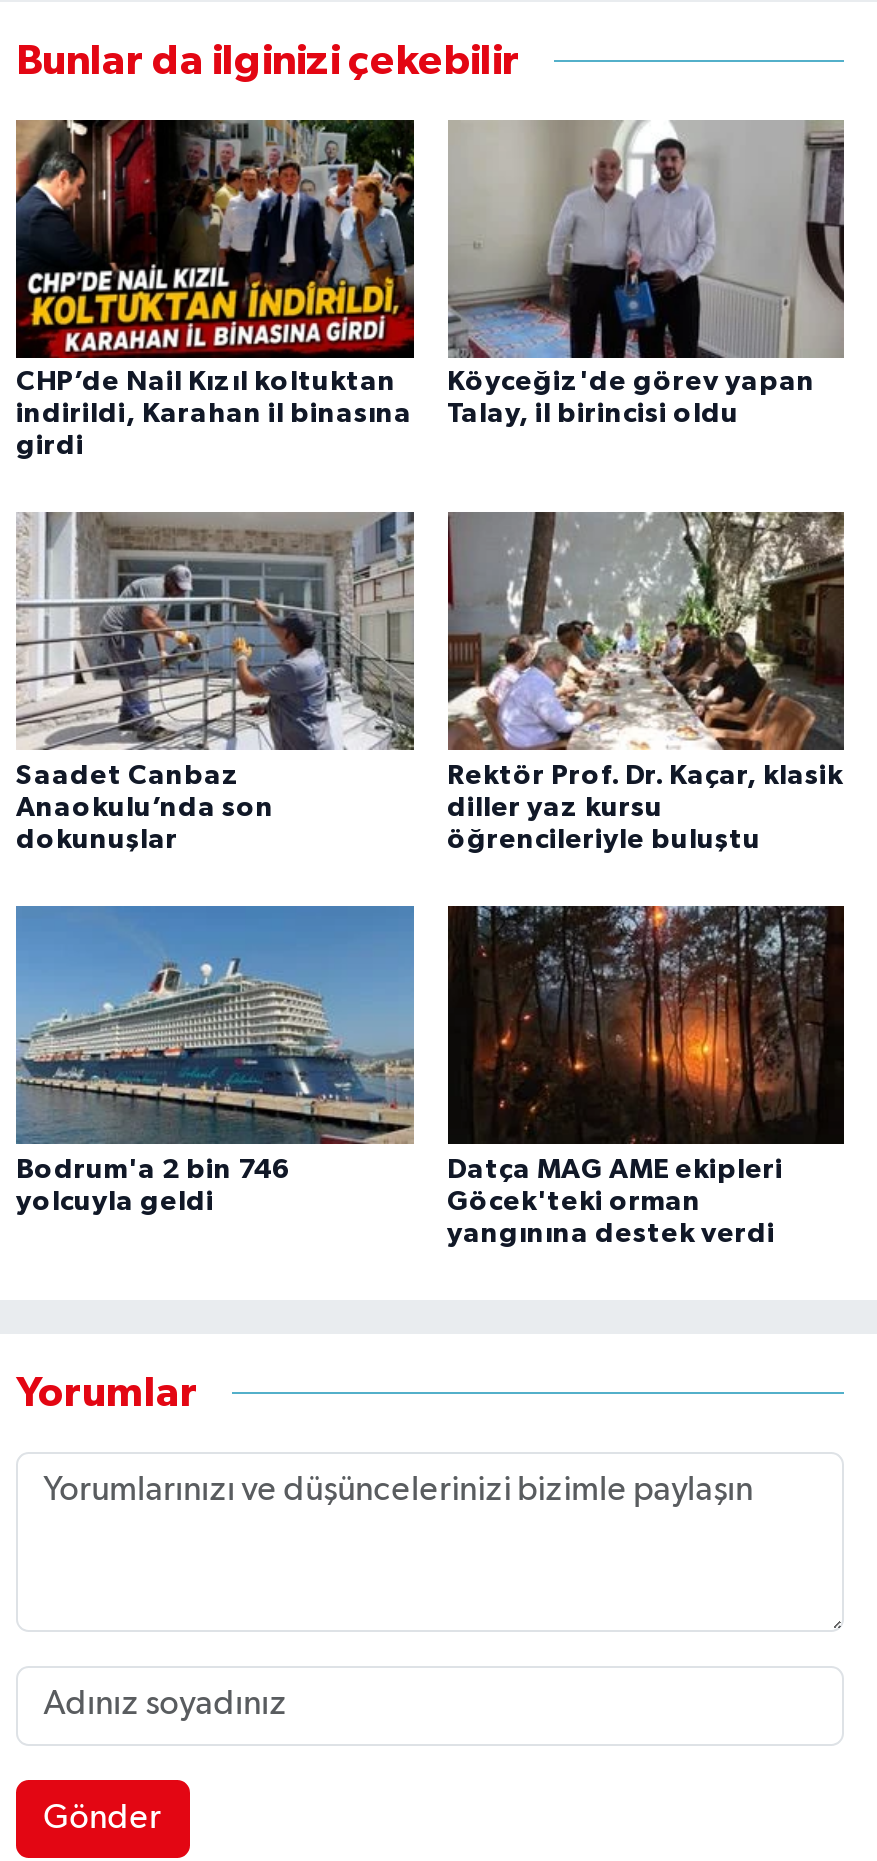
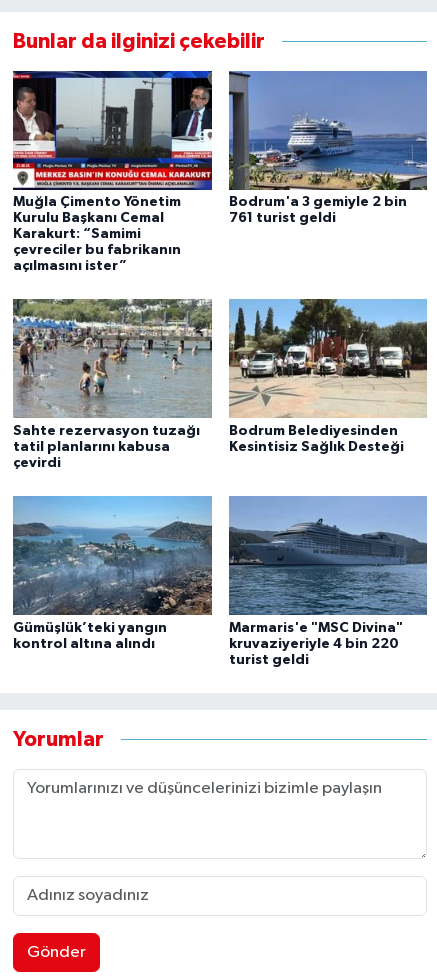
- [image]
- CHP’de Nail Kızıl koltuktan
- indirildi, Karahan il binasına
- girdi
+ [image]
+ Muğla Çimento Yönetim
+ Kurulu Başkanı Cemal
+ Karakurt: “Samimi
+ çevreciler bu fabrikanın
+ açılmasını ister”

- [image]
- Köyceğiz'de görev yapan
- Talay, il birincisi oldu
+ [image]
+ Bodrum'a 3 gemiyle 2 bin
+ 761 turist geldi

- [image]
- Saadet Canbaz
- Anaokulu’nda son
- dokunuşlar
+ [image]
+ Sahte rezervasyon tuzağı
+ tatil planlarını kabusa
+ çevirdi

- [image]
- Rektör Prof. Dr. Kaçar, klasik
- diller yaz kursu
- öğrencileriyle buluştu
+ [image]
+ Bodrum Belediyesinden
+ Kesintisiz Sağlık Desteği

- [image]
- Bodrum'a 2 bin 746
- yolcuyla geldi
+ [image]
+ Gümüşlük’teki yangın
+ kontrol altına alındı

- [image]
- Datça MAG AME ekipleri
- Göcek'teki orman
- yangınına destek verdi
+ [image]
+ Marmaris'e "MSC Divina"
+ kruvaziyeriyle 4 bin 220
+ turist geldi
